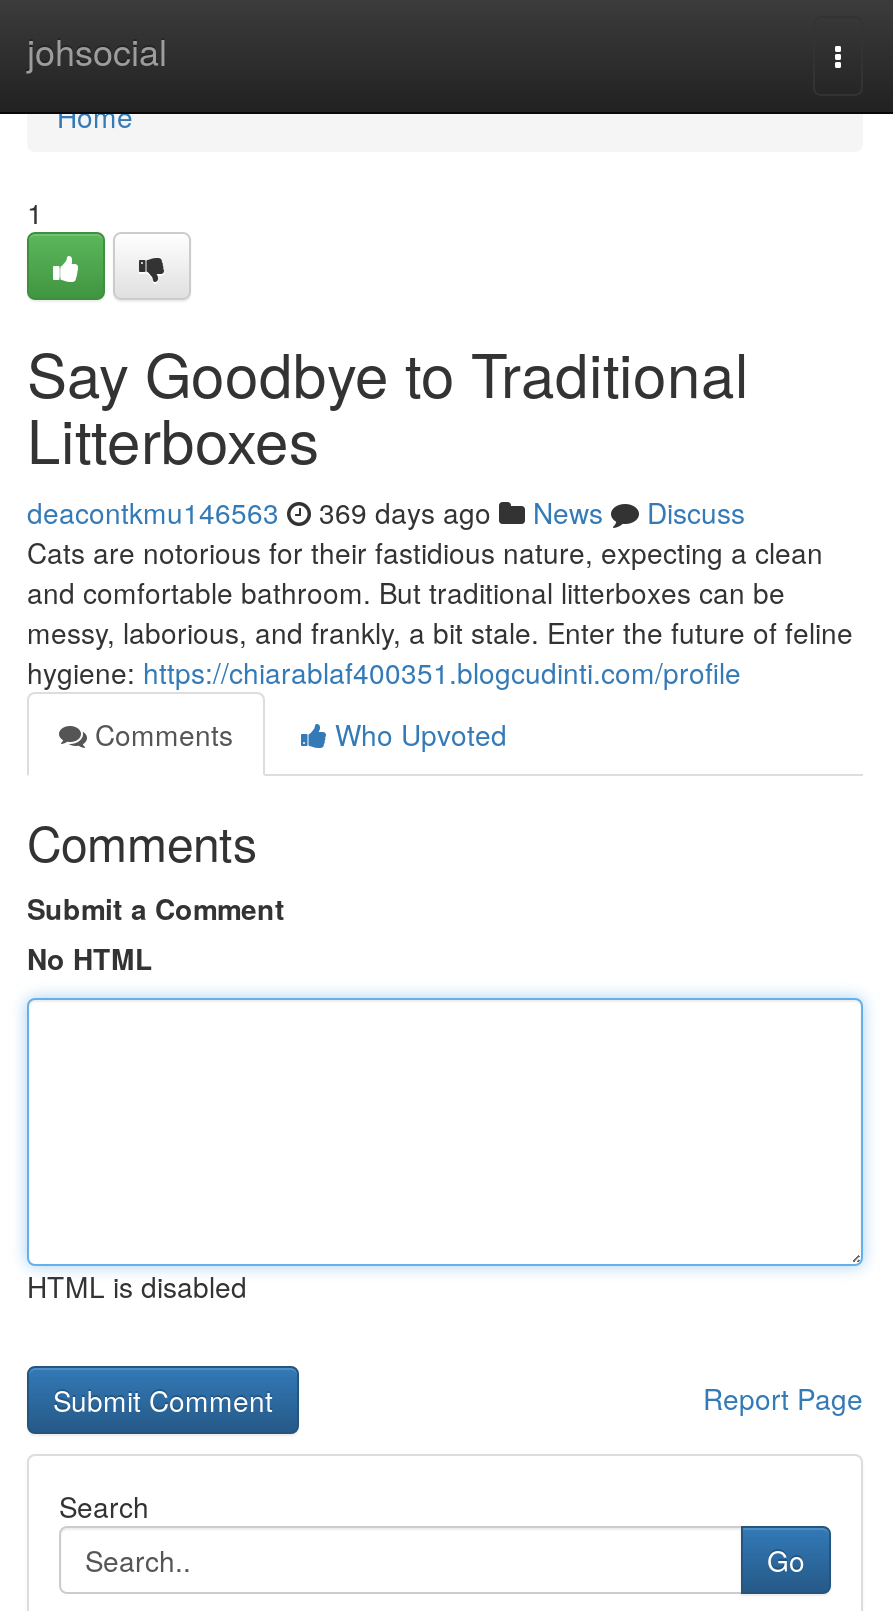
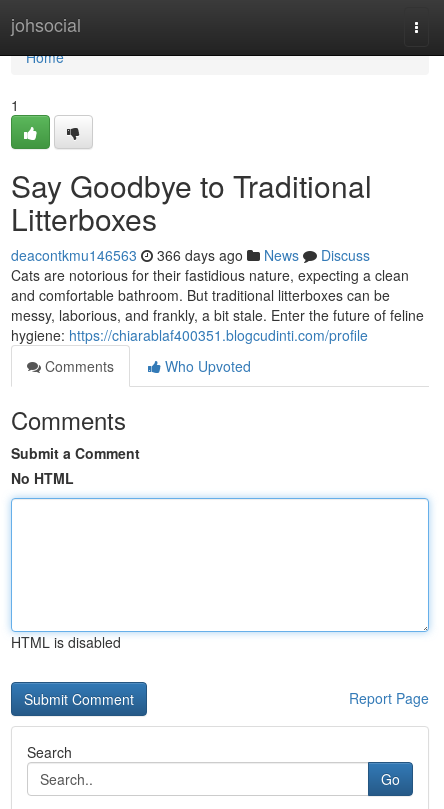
- deacontkmu146563 369 days ago News Discuss
+ deacontkmu146563 366 days ago News Discuss
